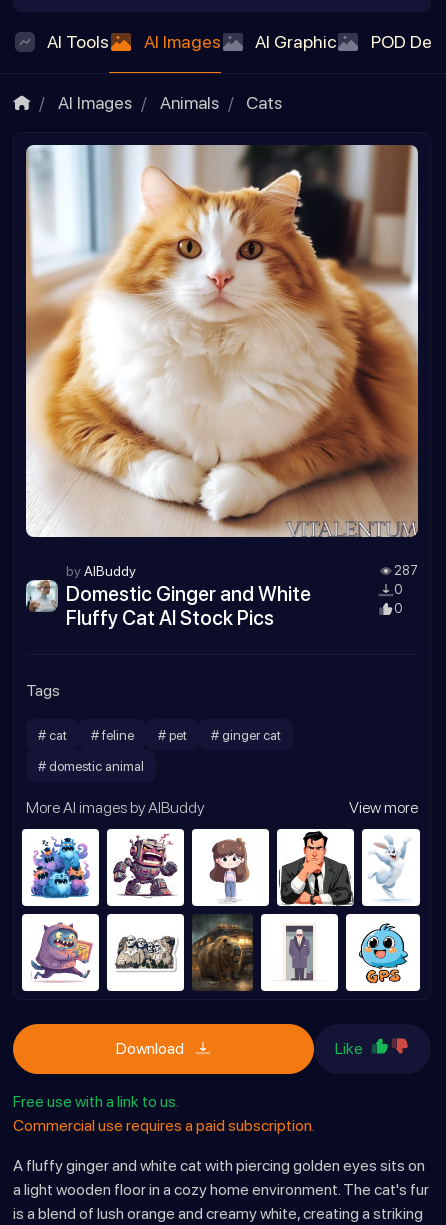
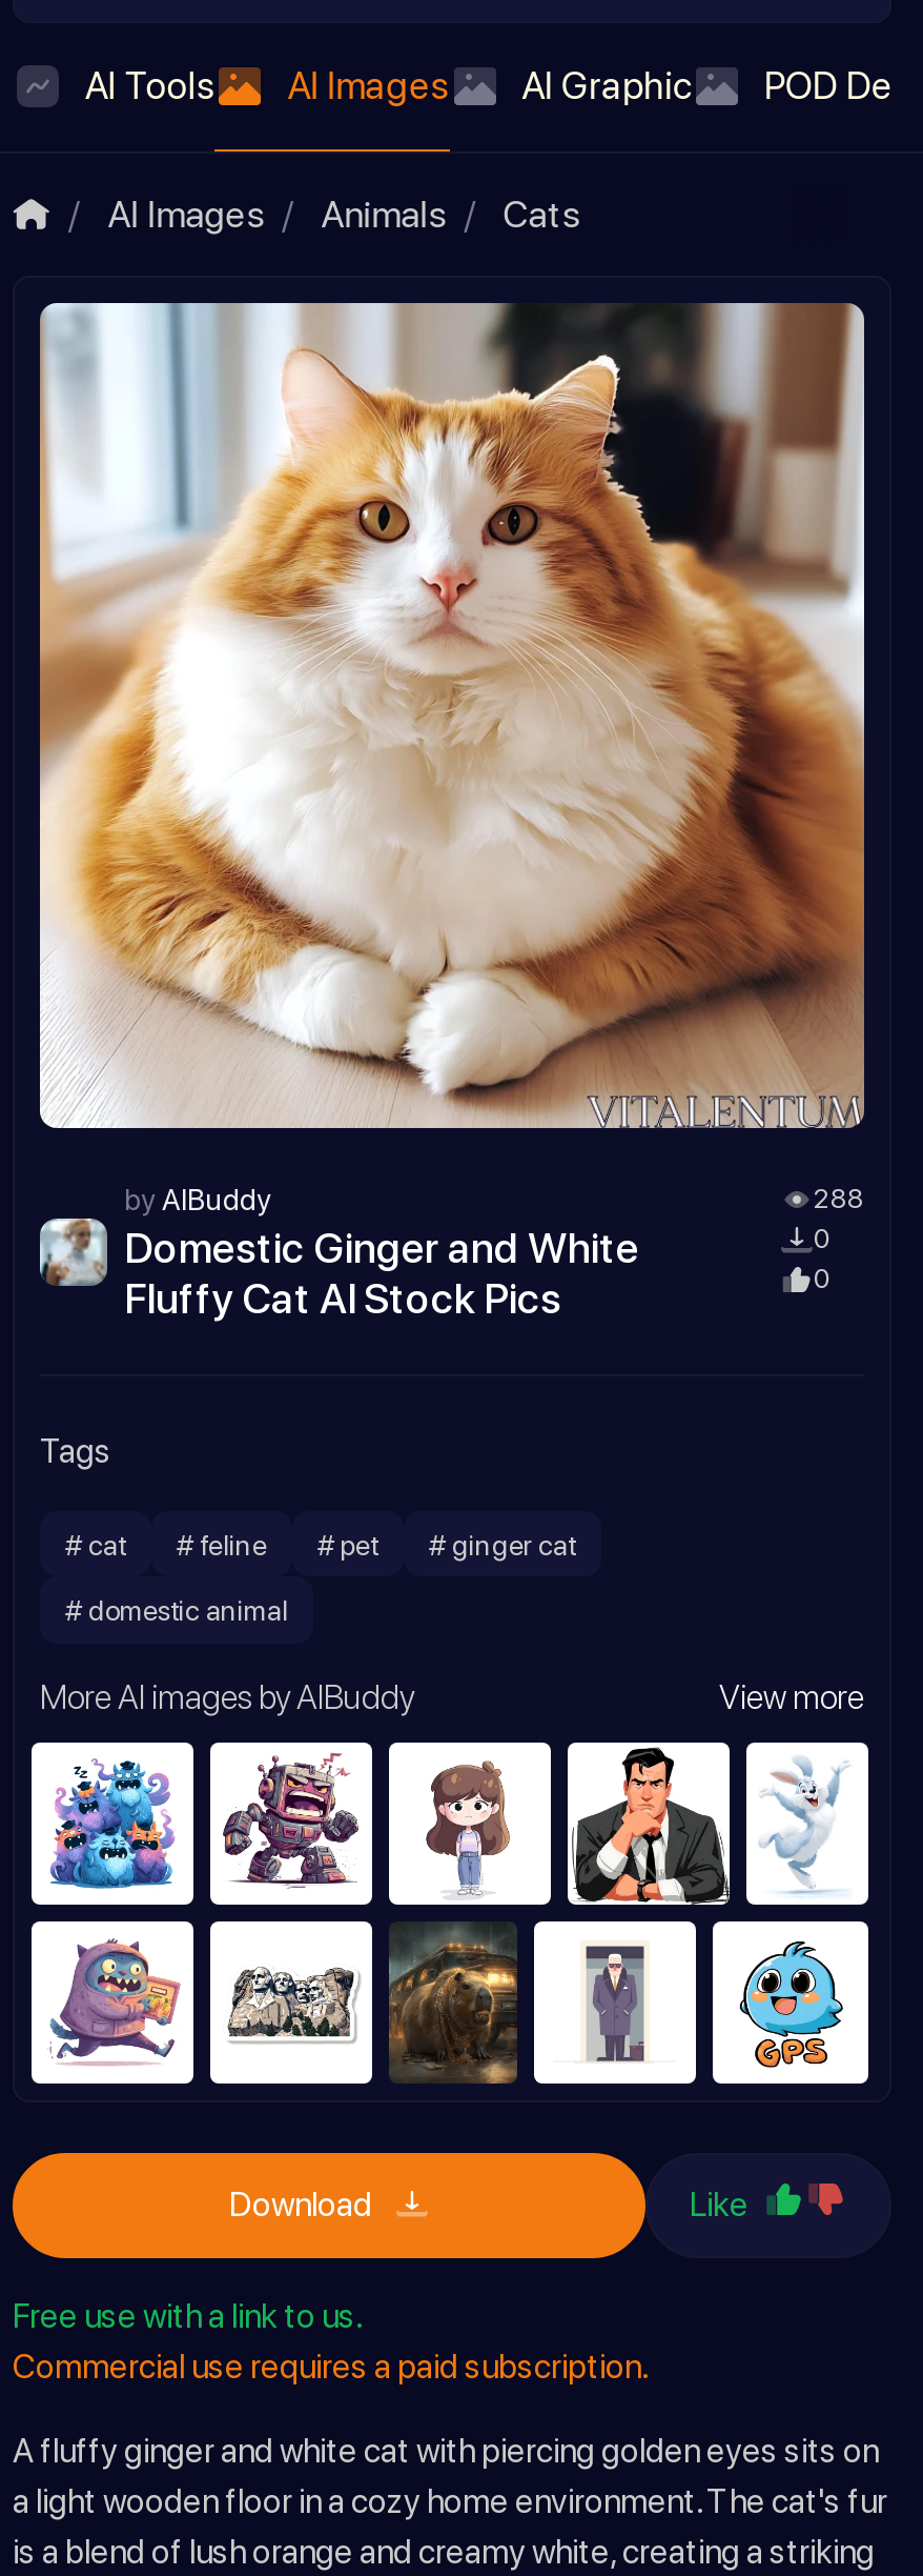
- 287
+ 288
